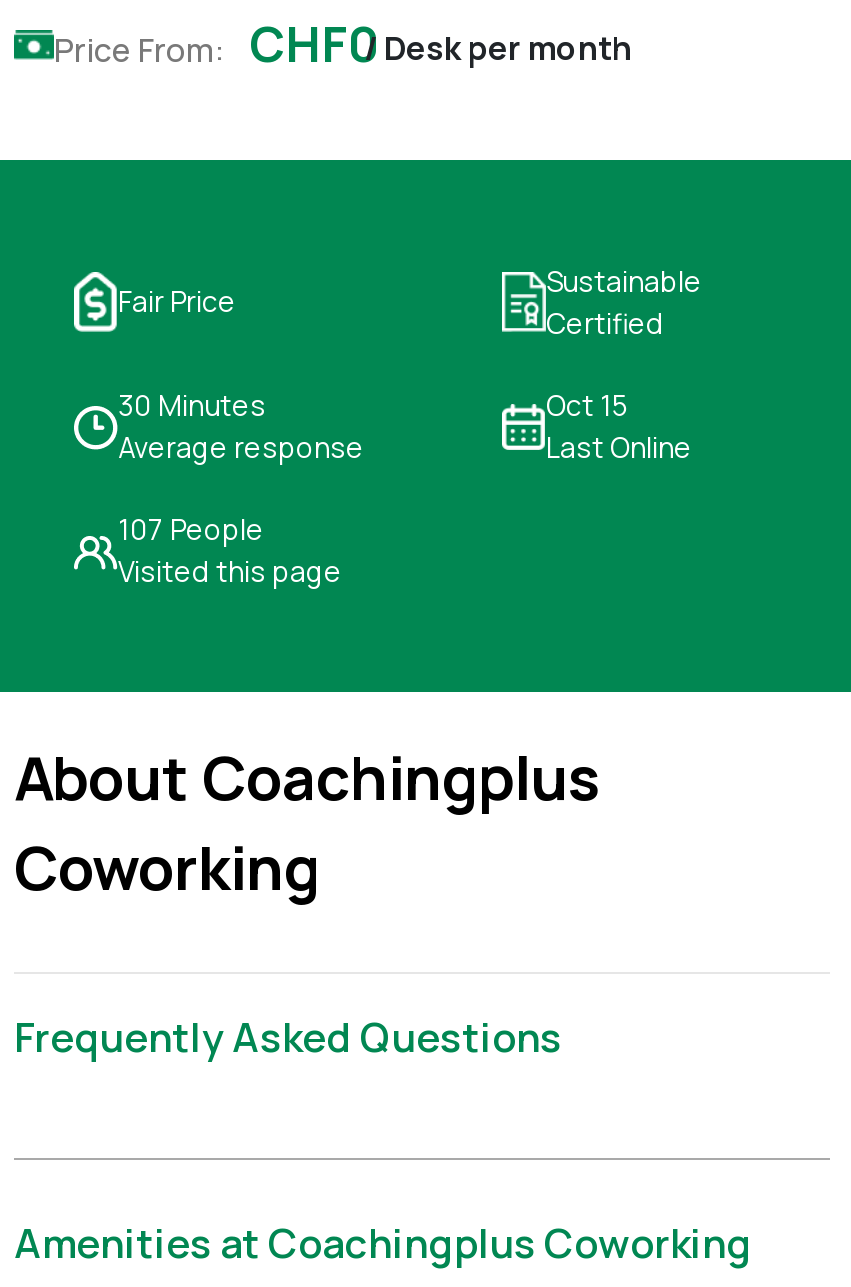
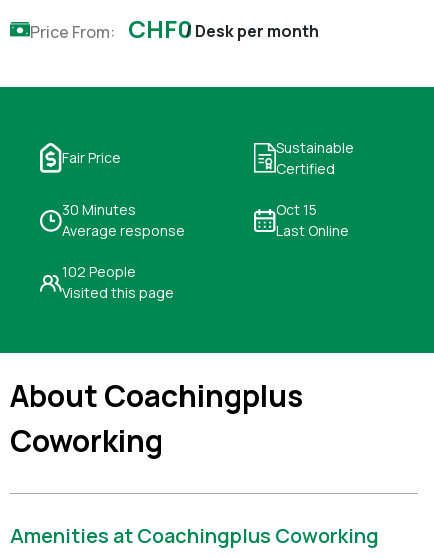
- 107 People
+ 102 People

- Frequently Asked Questions
